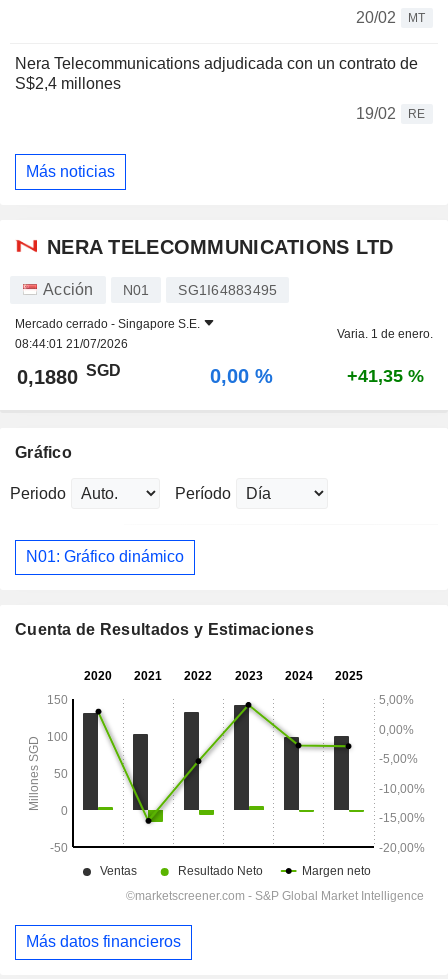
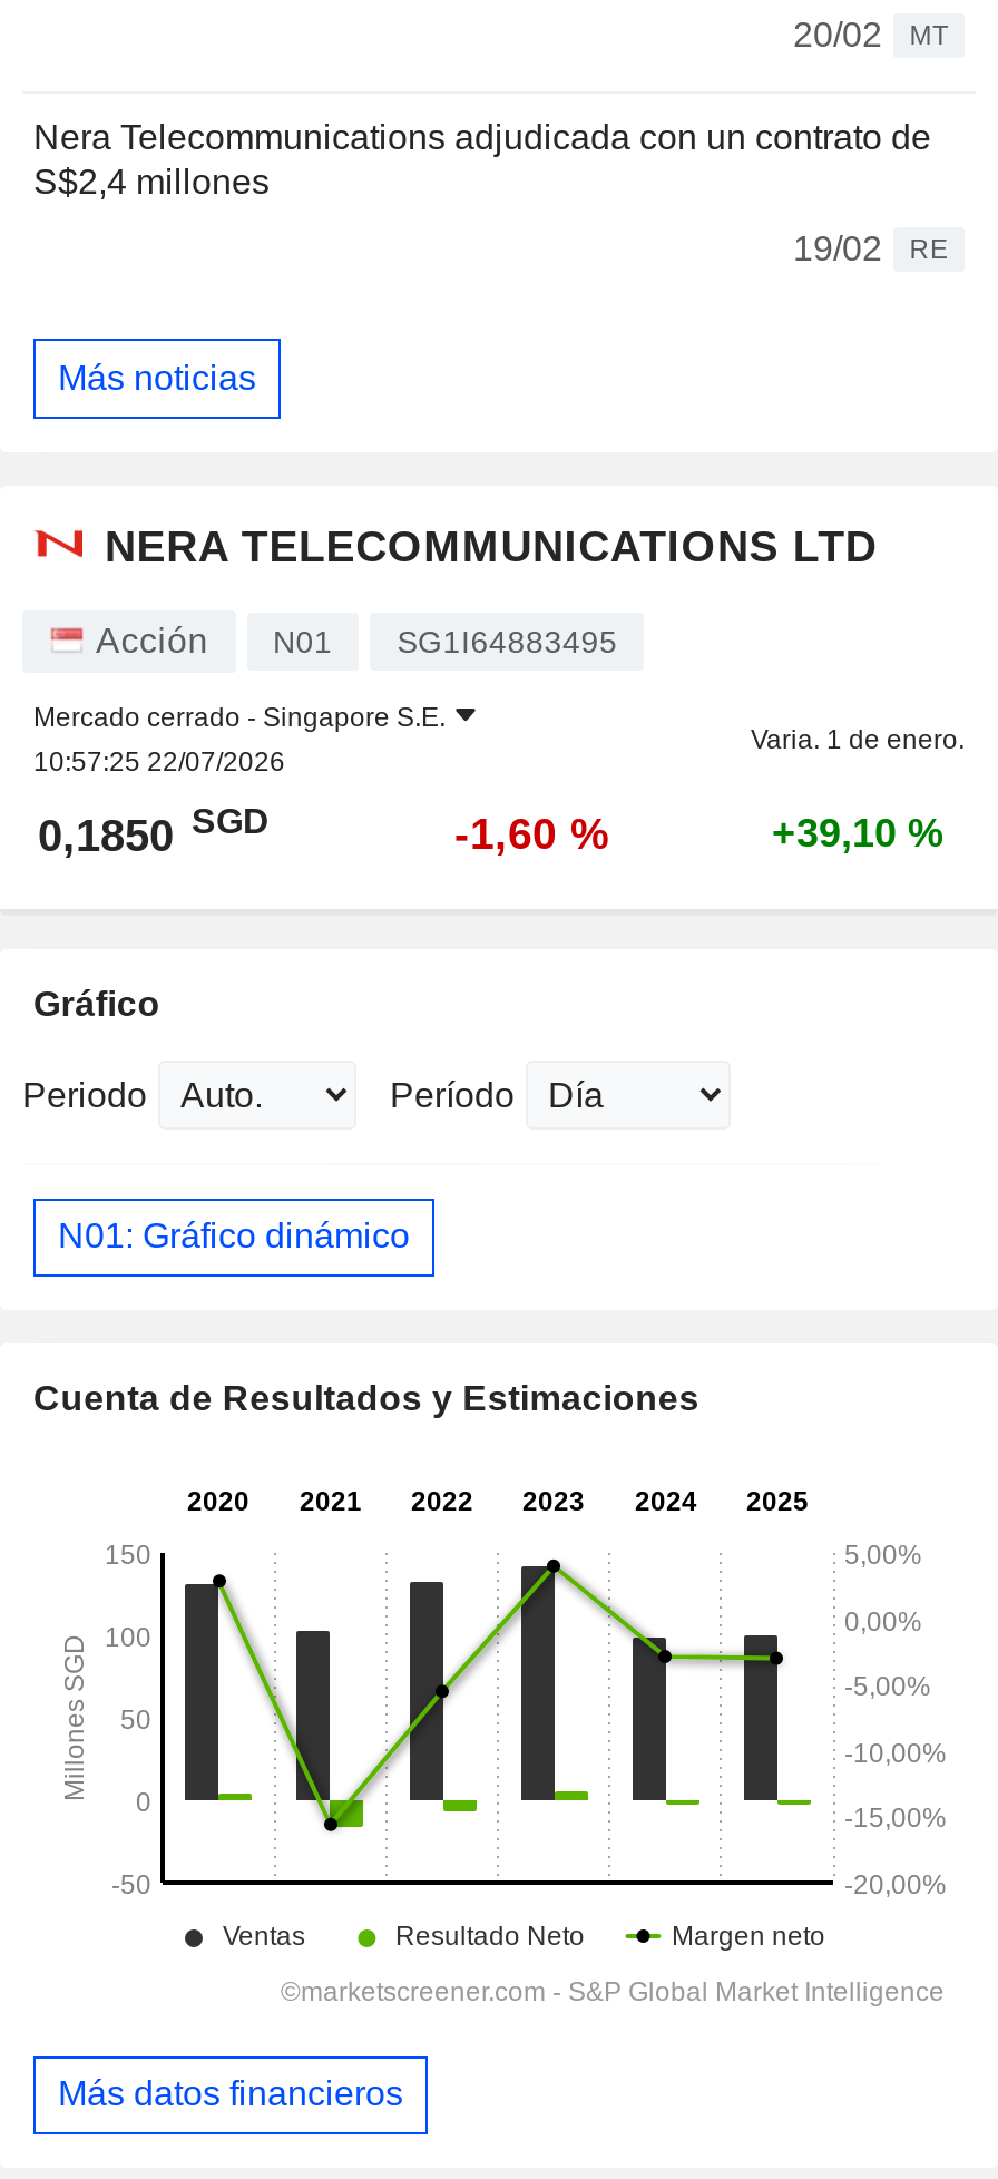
- 08:44:01 21/07/2026
+ 10:57:25 22/07/2026

- 0,1880 SGD
+ 0,1850 SGD

- 0,00 %
+ -1,60 %

- +41,35 %
+ +39,10 %
